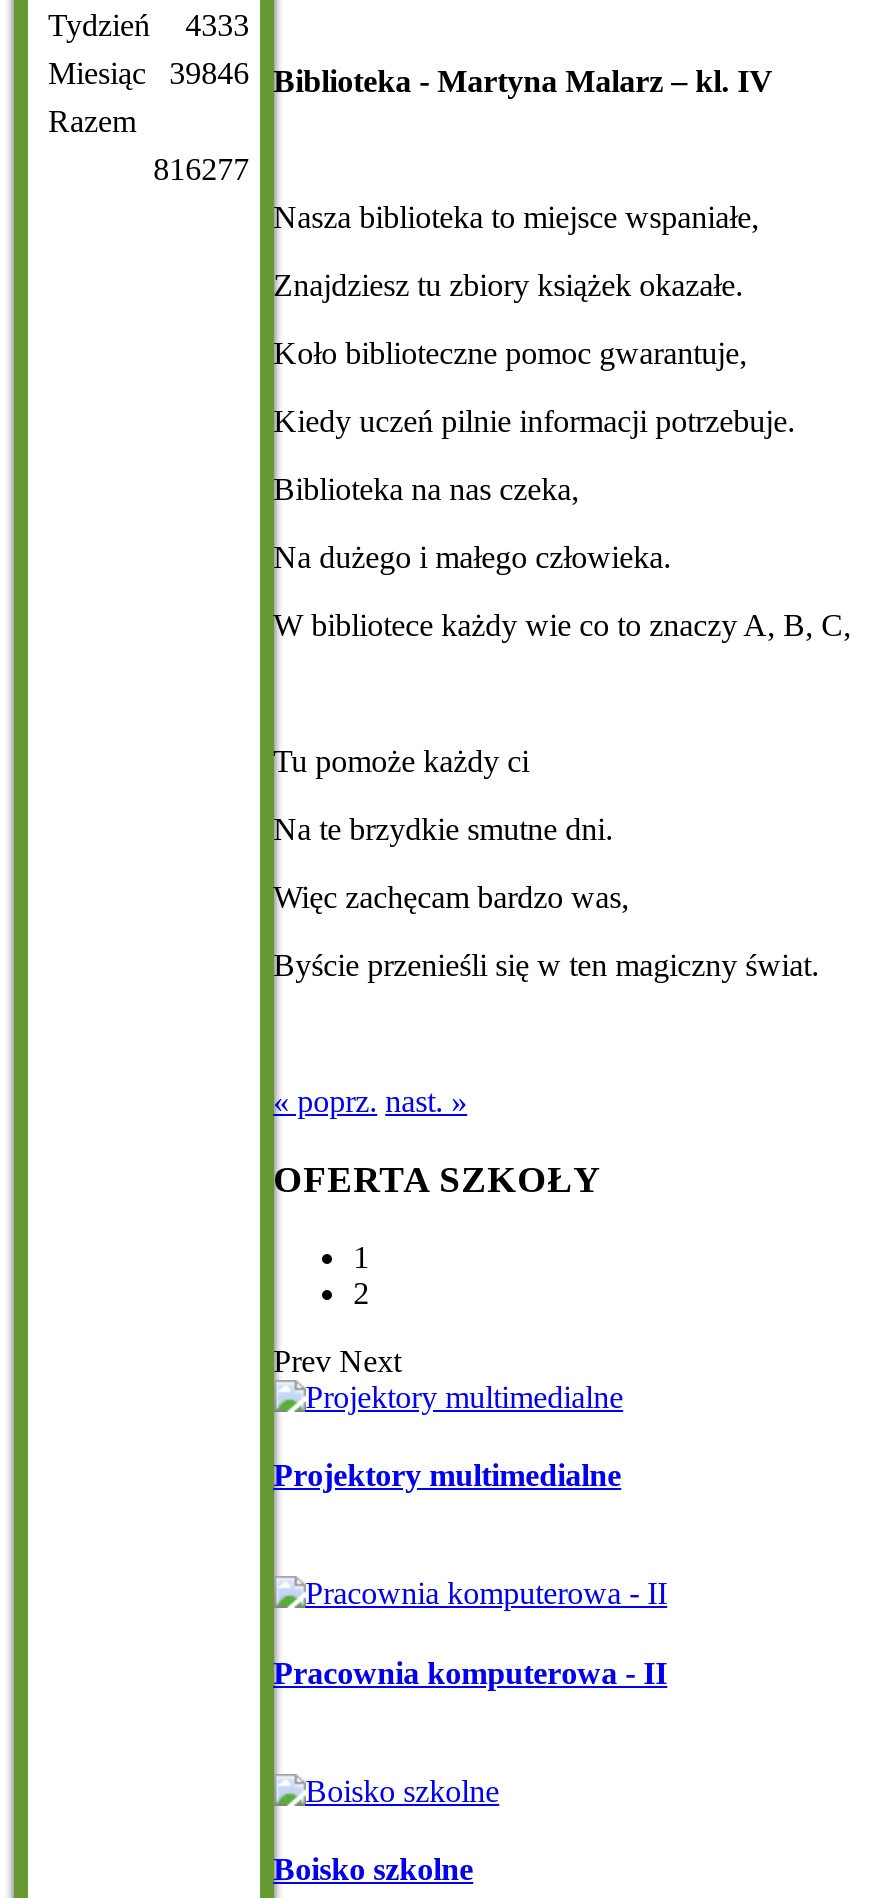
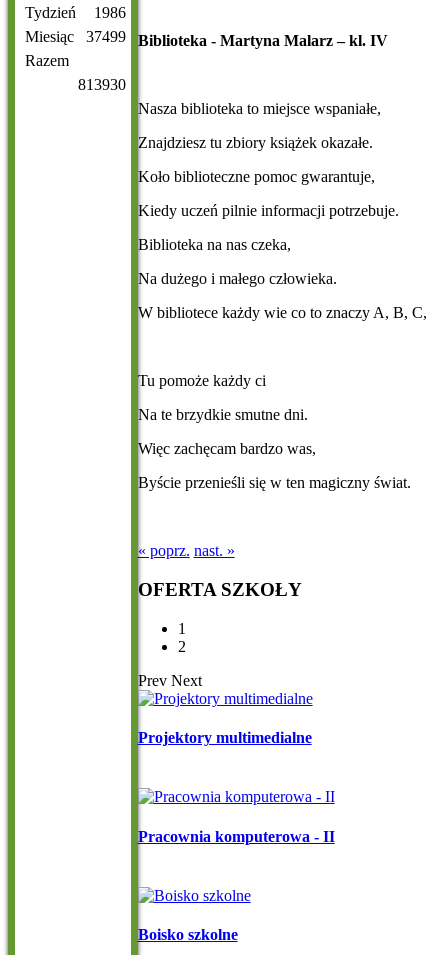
- Tydzień 4333
+ Tydzień 1986

- Miesiąc 39846 Biblioteka - Martyna Malarz – kl. IV
+ Miesiąc 37499 Biblioteka - Martyna Malarz – kl. IV

- 816277
+ 813930
